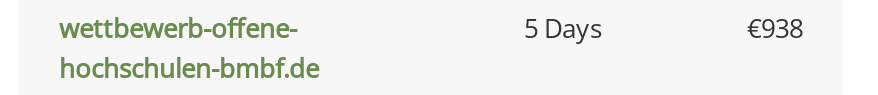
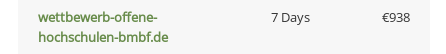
- 5 Days
+ 7 Days
